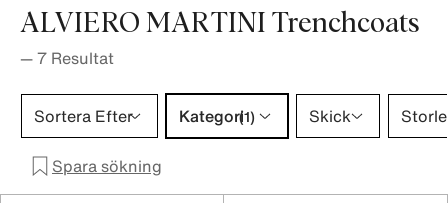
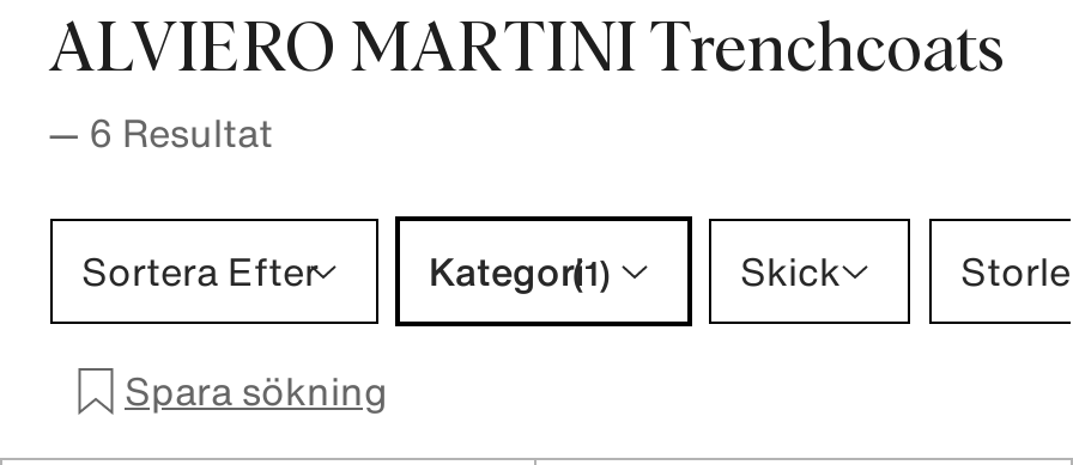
- — 7 Resultat
+ — 6 Resultat
